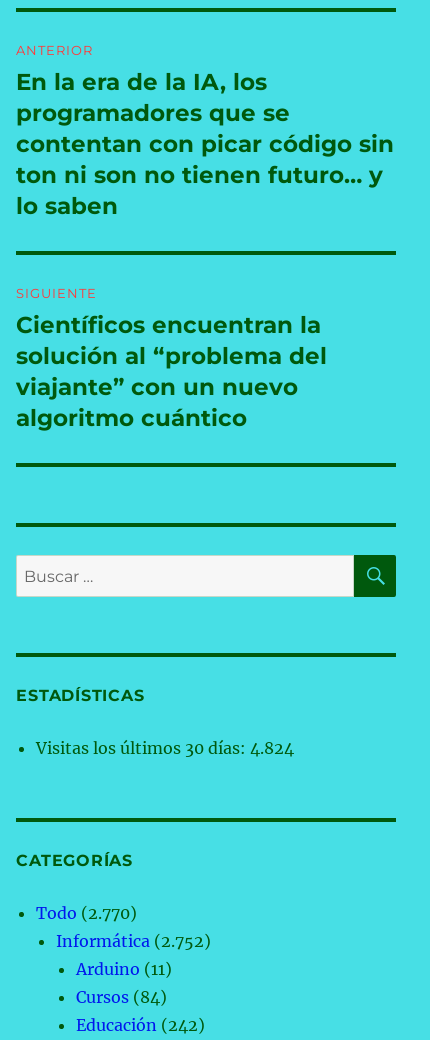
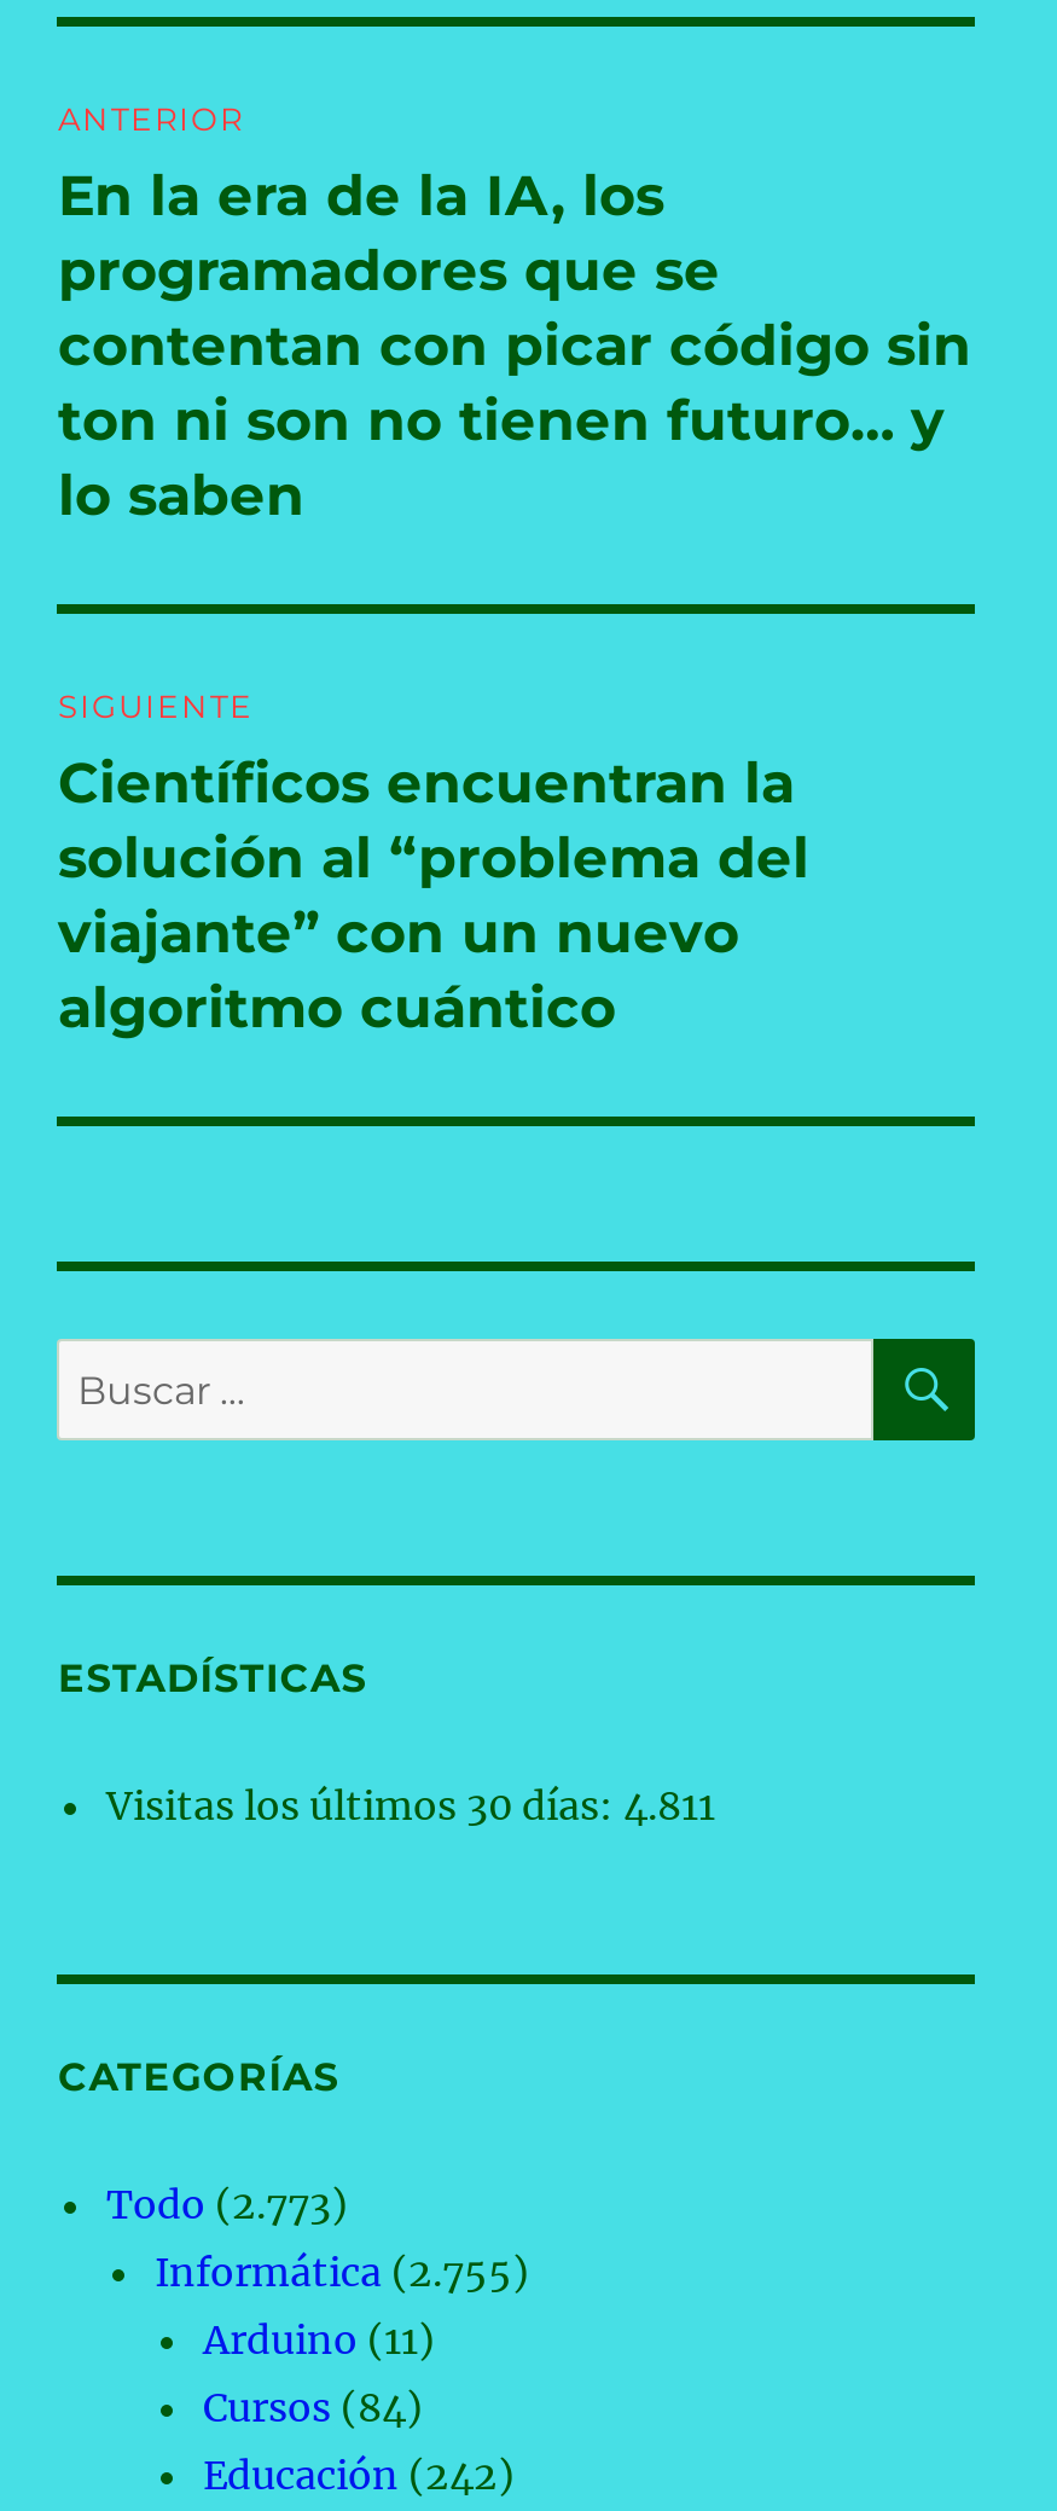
- Visitas los últimos 30 días: 4.824
+ Visitas los últimos 30 días: 4.811

- Todo (2.770)
+ Todo (2.773)

- Informática (2.752)
+ Informática (2.755)
